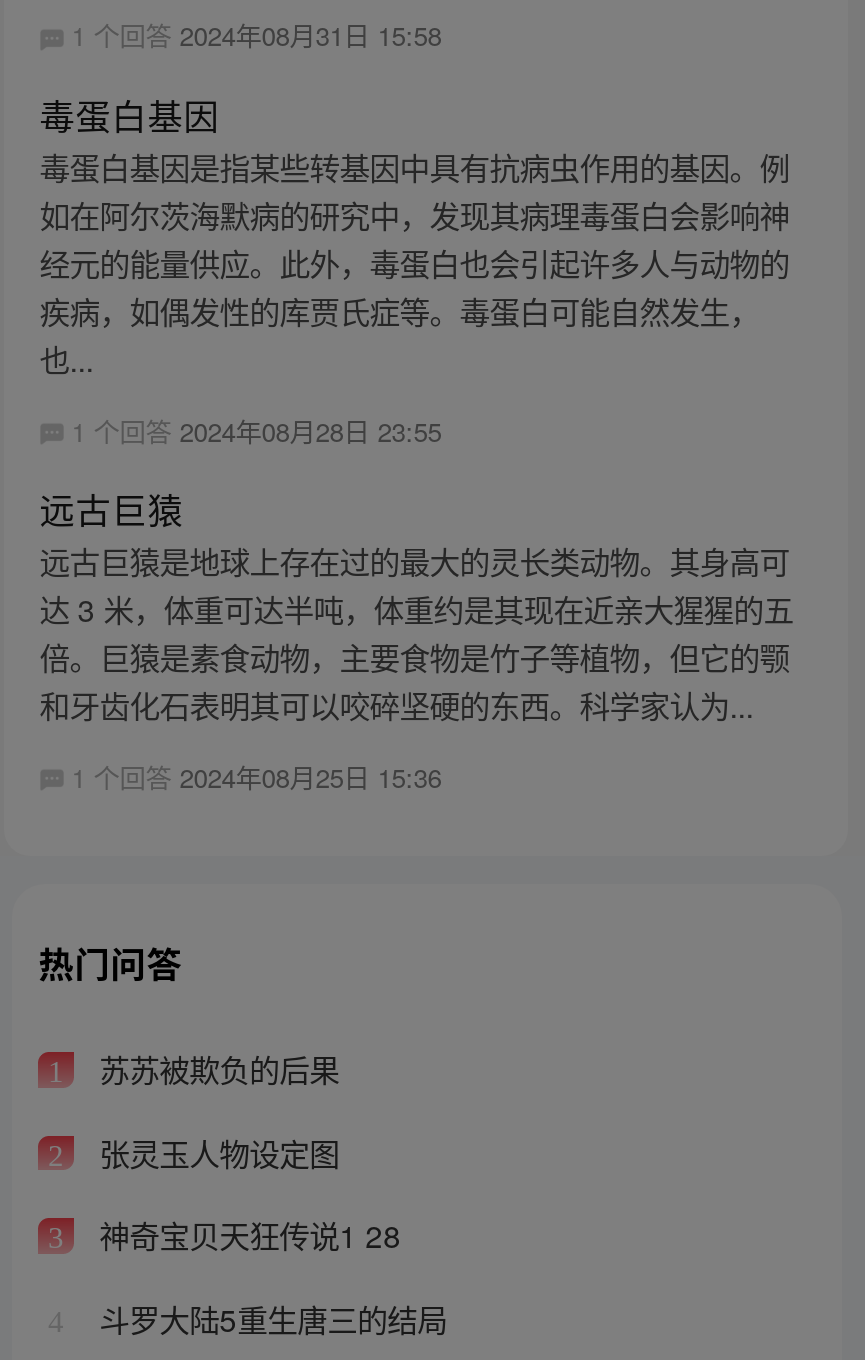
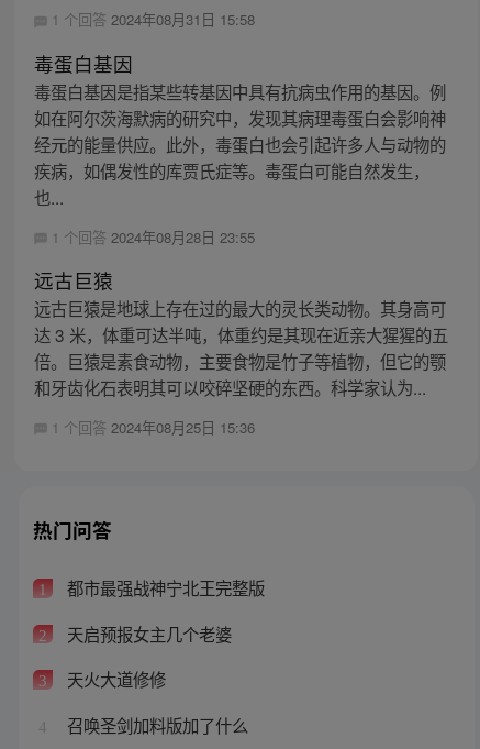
- 苏苏被欺负的后果
+ 都市最强战神宁北王完整版

- 张灵玉人物设定图
+ 天启预报女主几个老婆

- 神奇宝贝天狂传说1 28
+ 天火大道修修

- 斗罗大陆5重生唐三的结局
+ 召唤圣剑加料版加了什么
